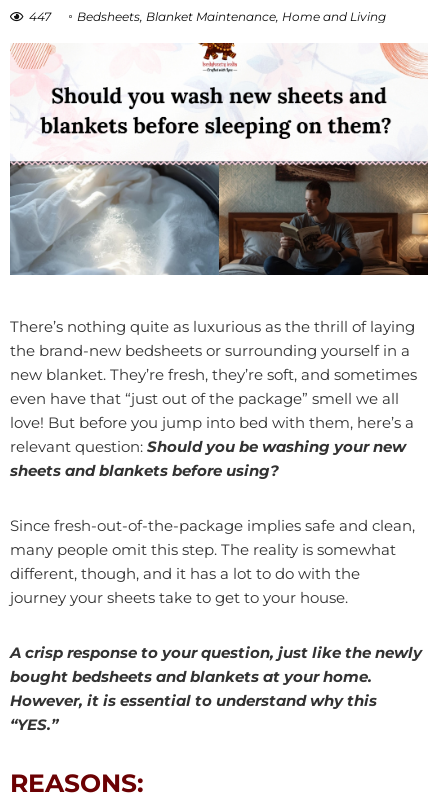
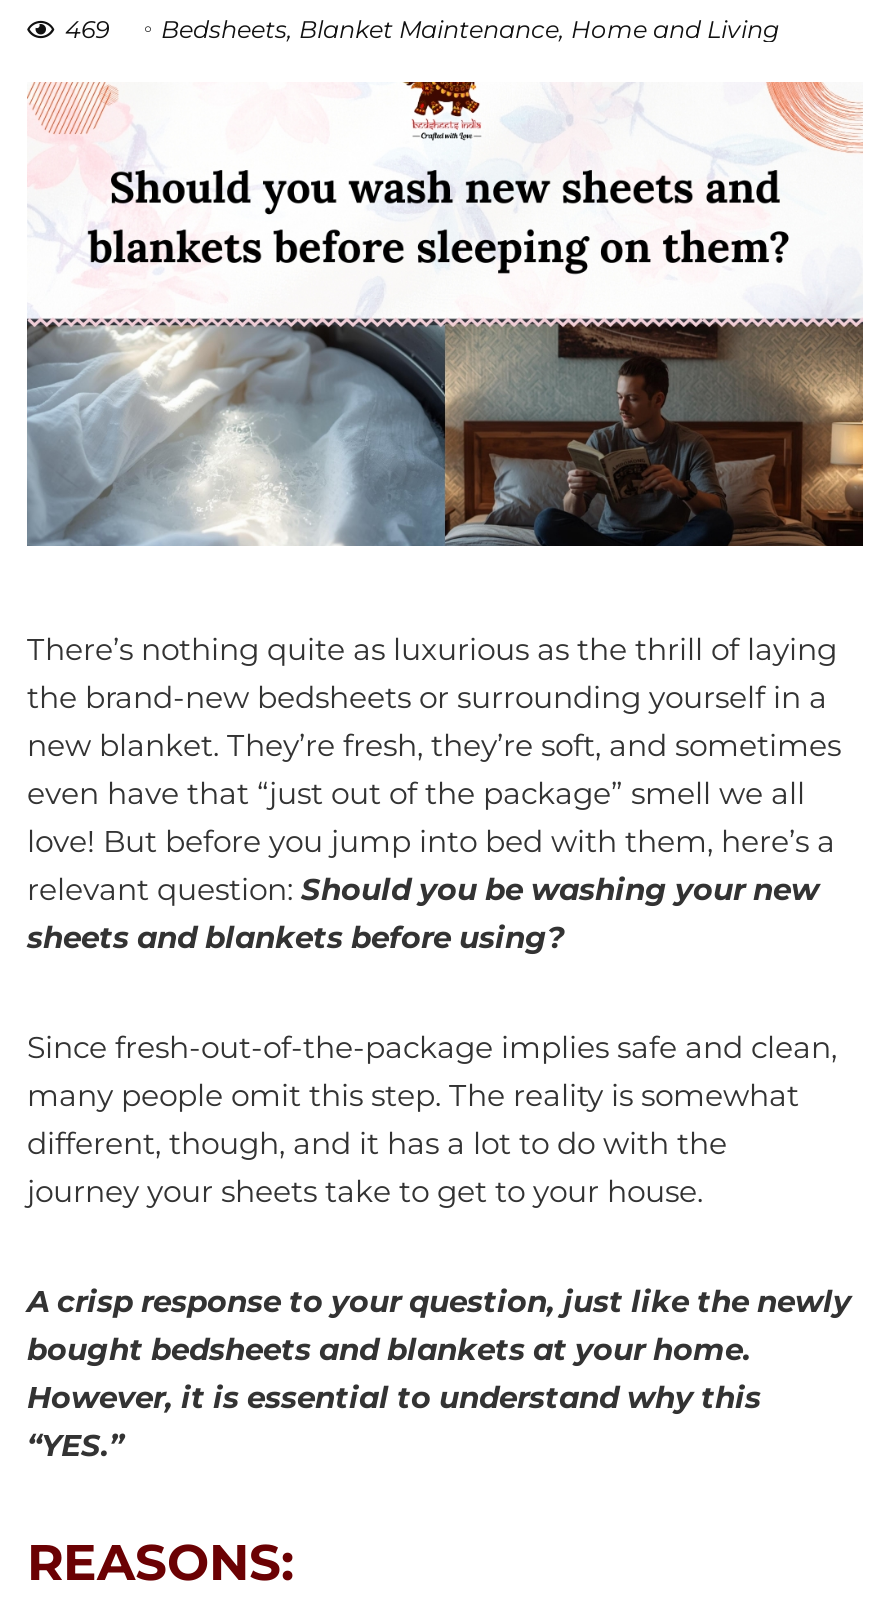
- 447 Bedsheets, Blanket Maintenance, Home and Living
+ 469 Bedsheets, Blanket Maintenance, Home and Living
